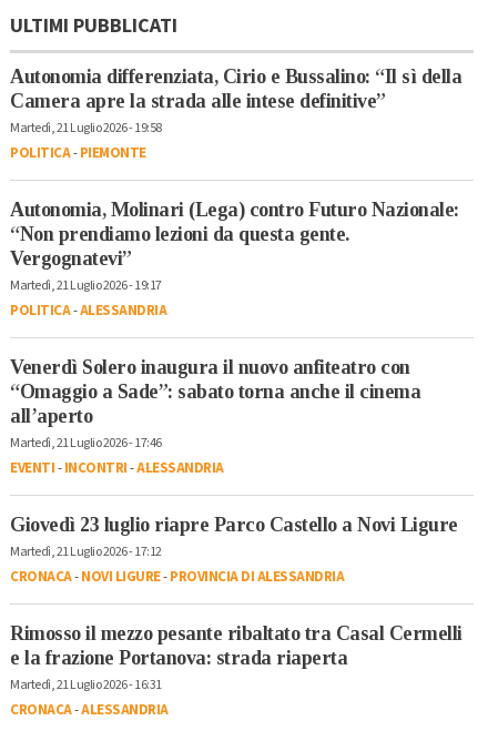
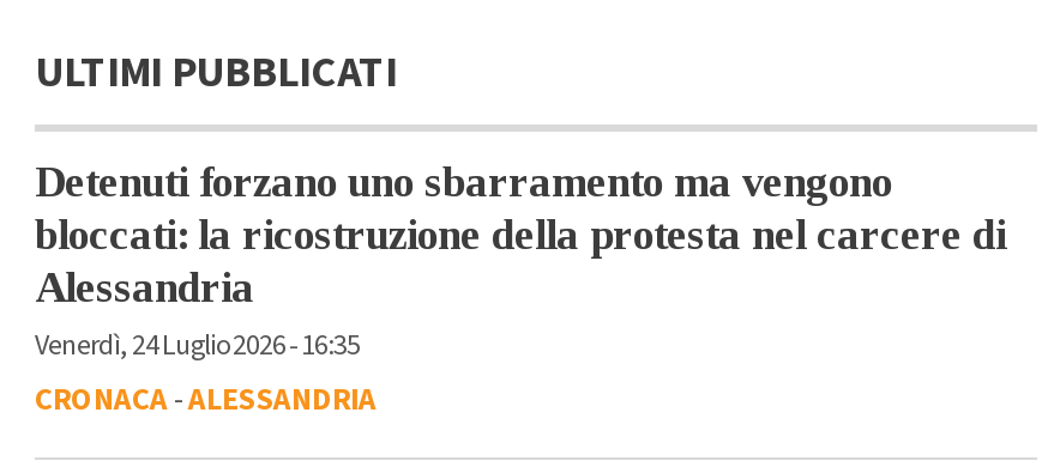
- Autonomia differenziata, Cirio e Bussalino: “Il sì della
- Camera apre la strada alle intese definitive”
- Martedì, 21 Luglio 2026 - 19:58
- POLITICA-PIEMONTE
- Autonomia, Molinari (Lega) contro Futuro Nazionale:
- “Non prendiamo lezioni da questa gente.
- Vergognatevi”
- Martedì, 21 Luglio 2026 - 19:17
- POLITICA-ALESSANDRIA
- Venerdì Solero inaugura il nuovo anfiteatro con
- “Omaggio a Sade”: sabato torna anche il cinema
- all’aperto
- Martedì, 21 Luglio 2026 - 17:46
- EVENTI-INCONTRI-ALESSANDRIA
- Giovedì 23 luglio riapre Parco Castello a Novi Ligure
- Martedì, 21 Luglio 2026 - 17:12
- CRONACA-NOVI LIGURE-PROVINCIA DI ALESSANDRIA
- Rimosso il mezzo pesante ribaltato tra Casal Cermelli
- e la frazione Portanova: strada riaperta
- Martedì, 21 Luglio 2026 - 16:31
+ Detenuti forzano uno sbarramento ma vengono
+ bloccati: la ricostruzione della protesta nel carcere di
+ Alessandria
+ Venerdì, 24 Luglio 2026 - 16:35
